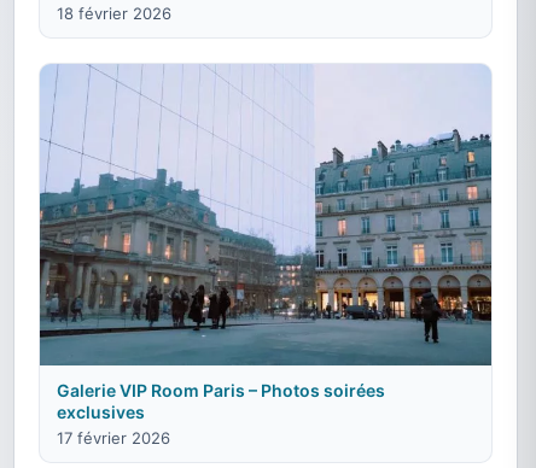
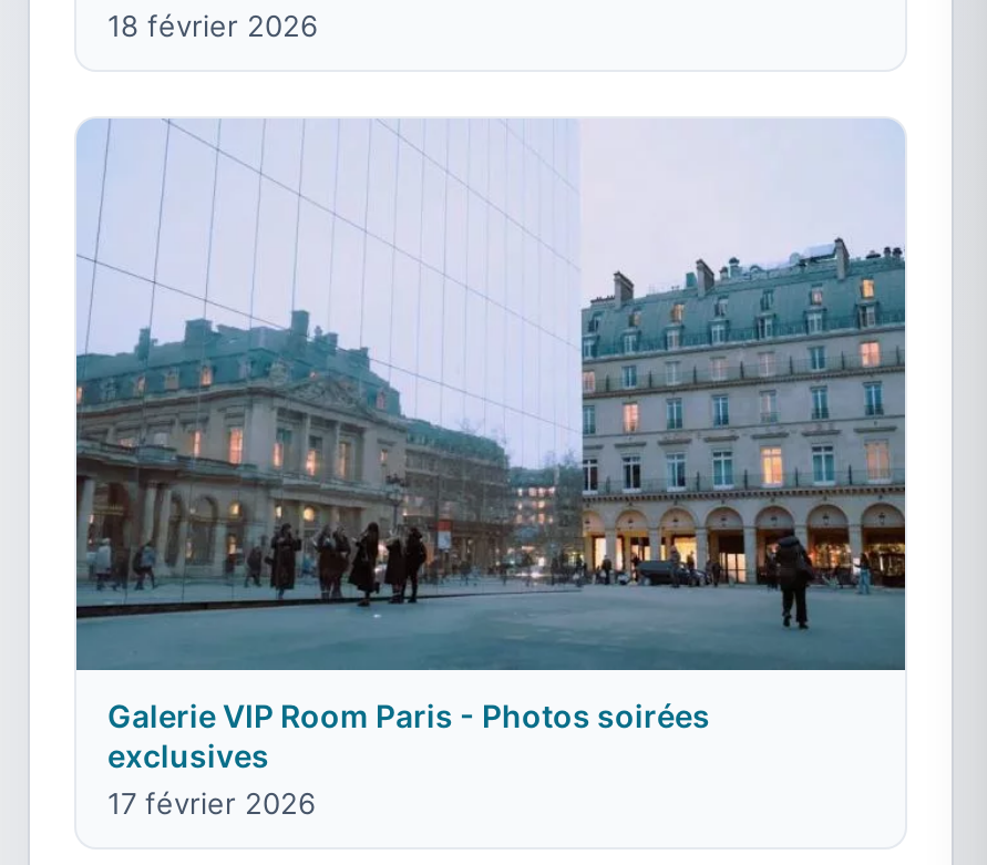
- Galerie VIP Room Paris – Photos soirées
+ Galerie VIP Room Paris - Photos soirées
